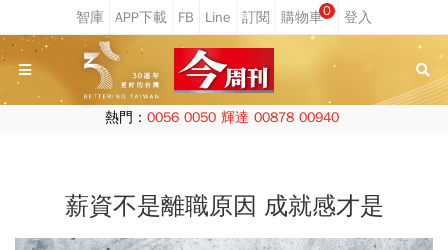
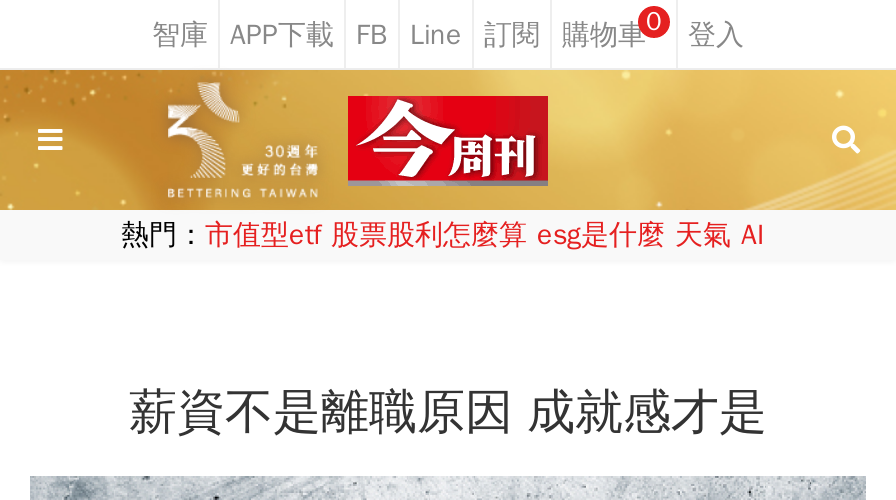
- 熱門：0056 0050 輝達 00878 00940
+ 熱門：市值型etf 股票股利怎麼算 esg是什麼 天氣 AI
